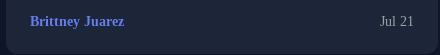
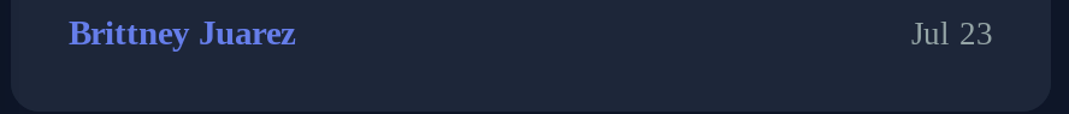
- Jul 21
+ Jul 23
